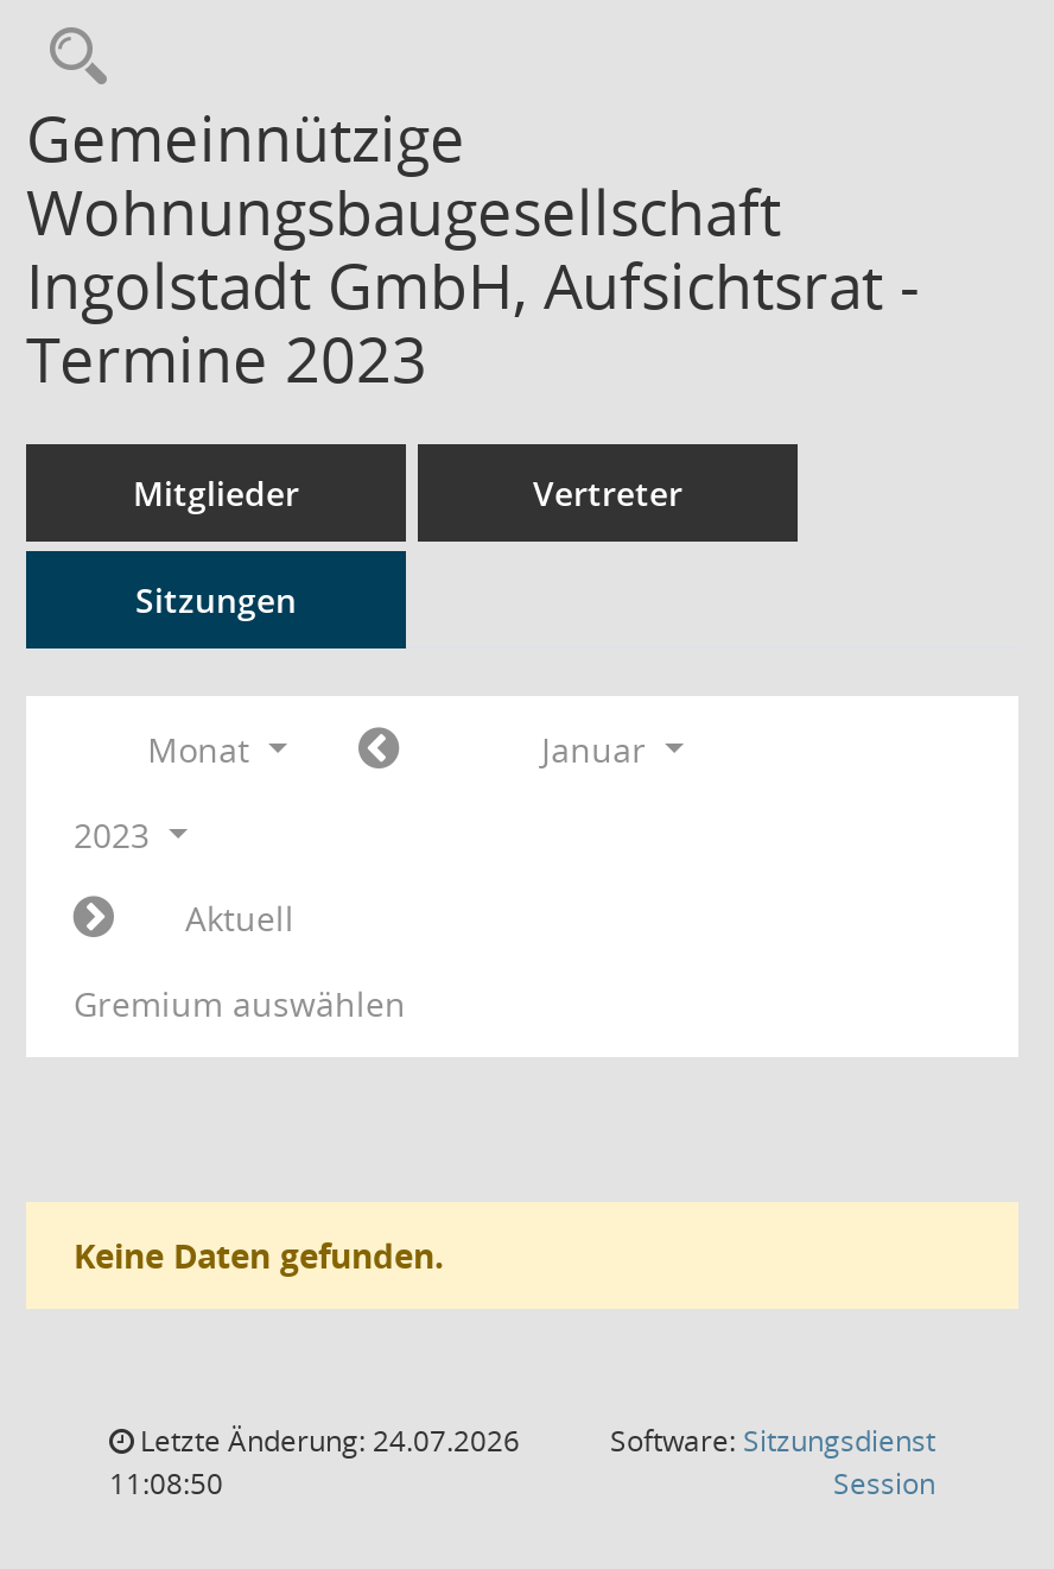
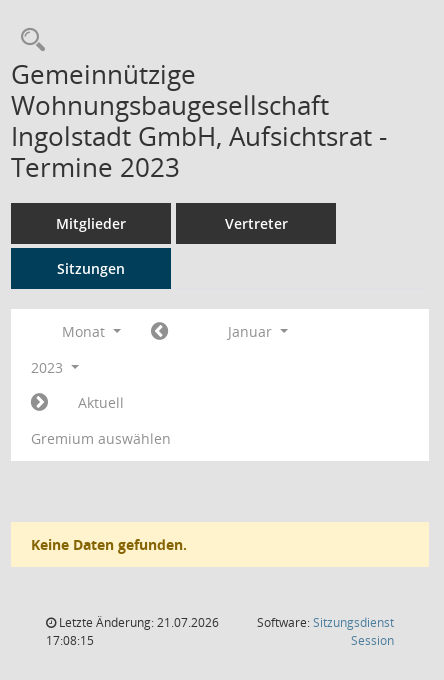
- Letzte Änderung: 24.07.2026
+ Letzte Änderung: 21.07.2026

- 11:08:50
+ 17:08:15
